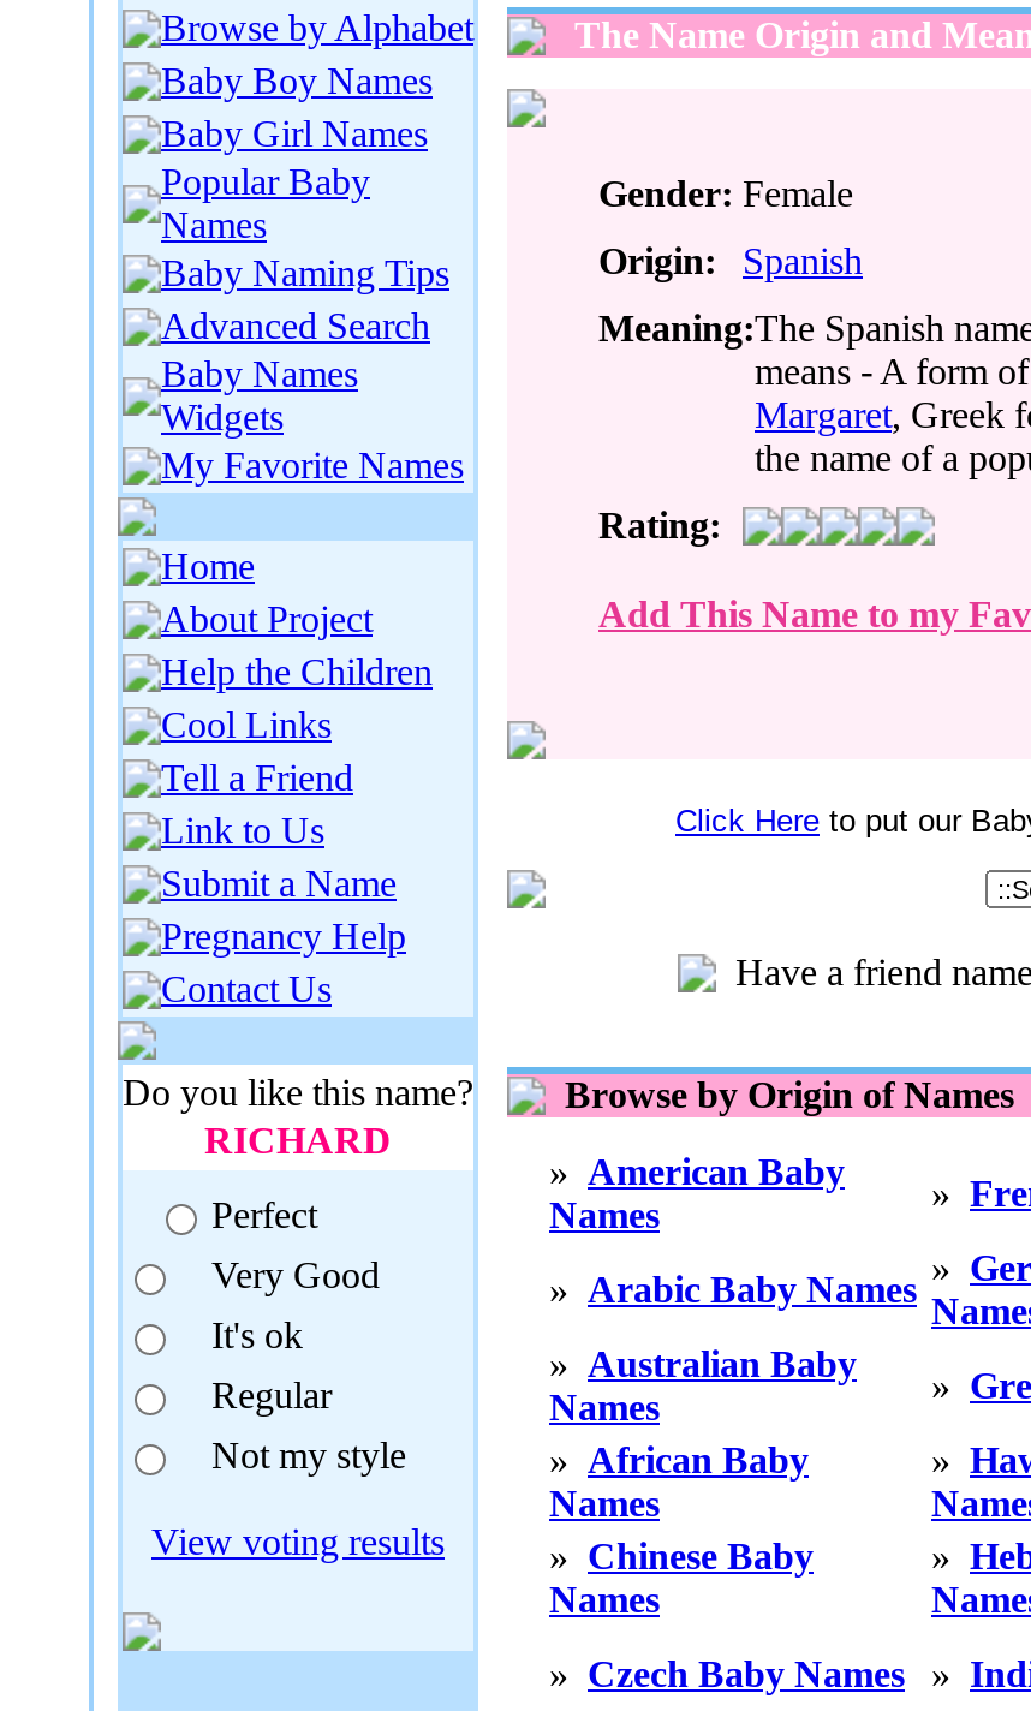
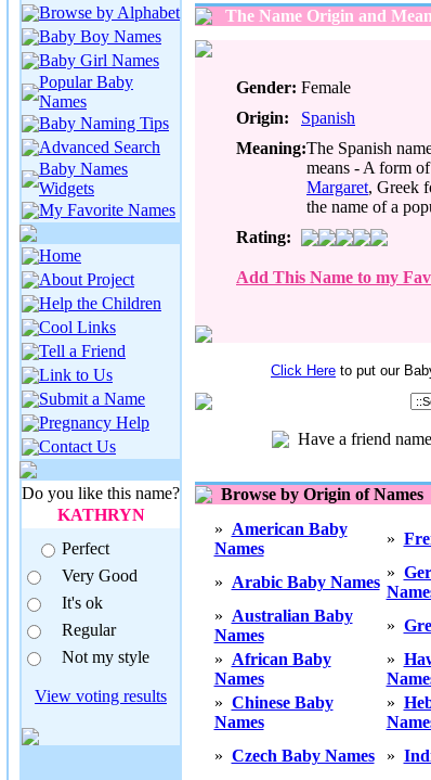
- RICHARD
+ KATHRYN
